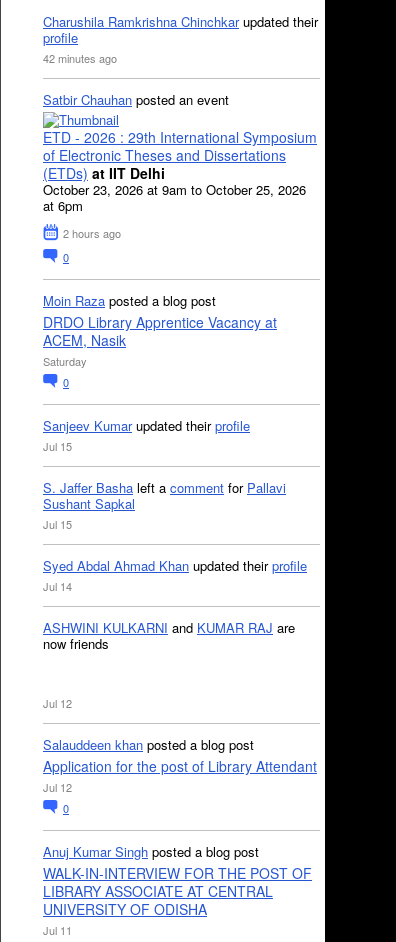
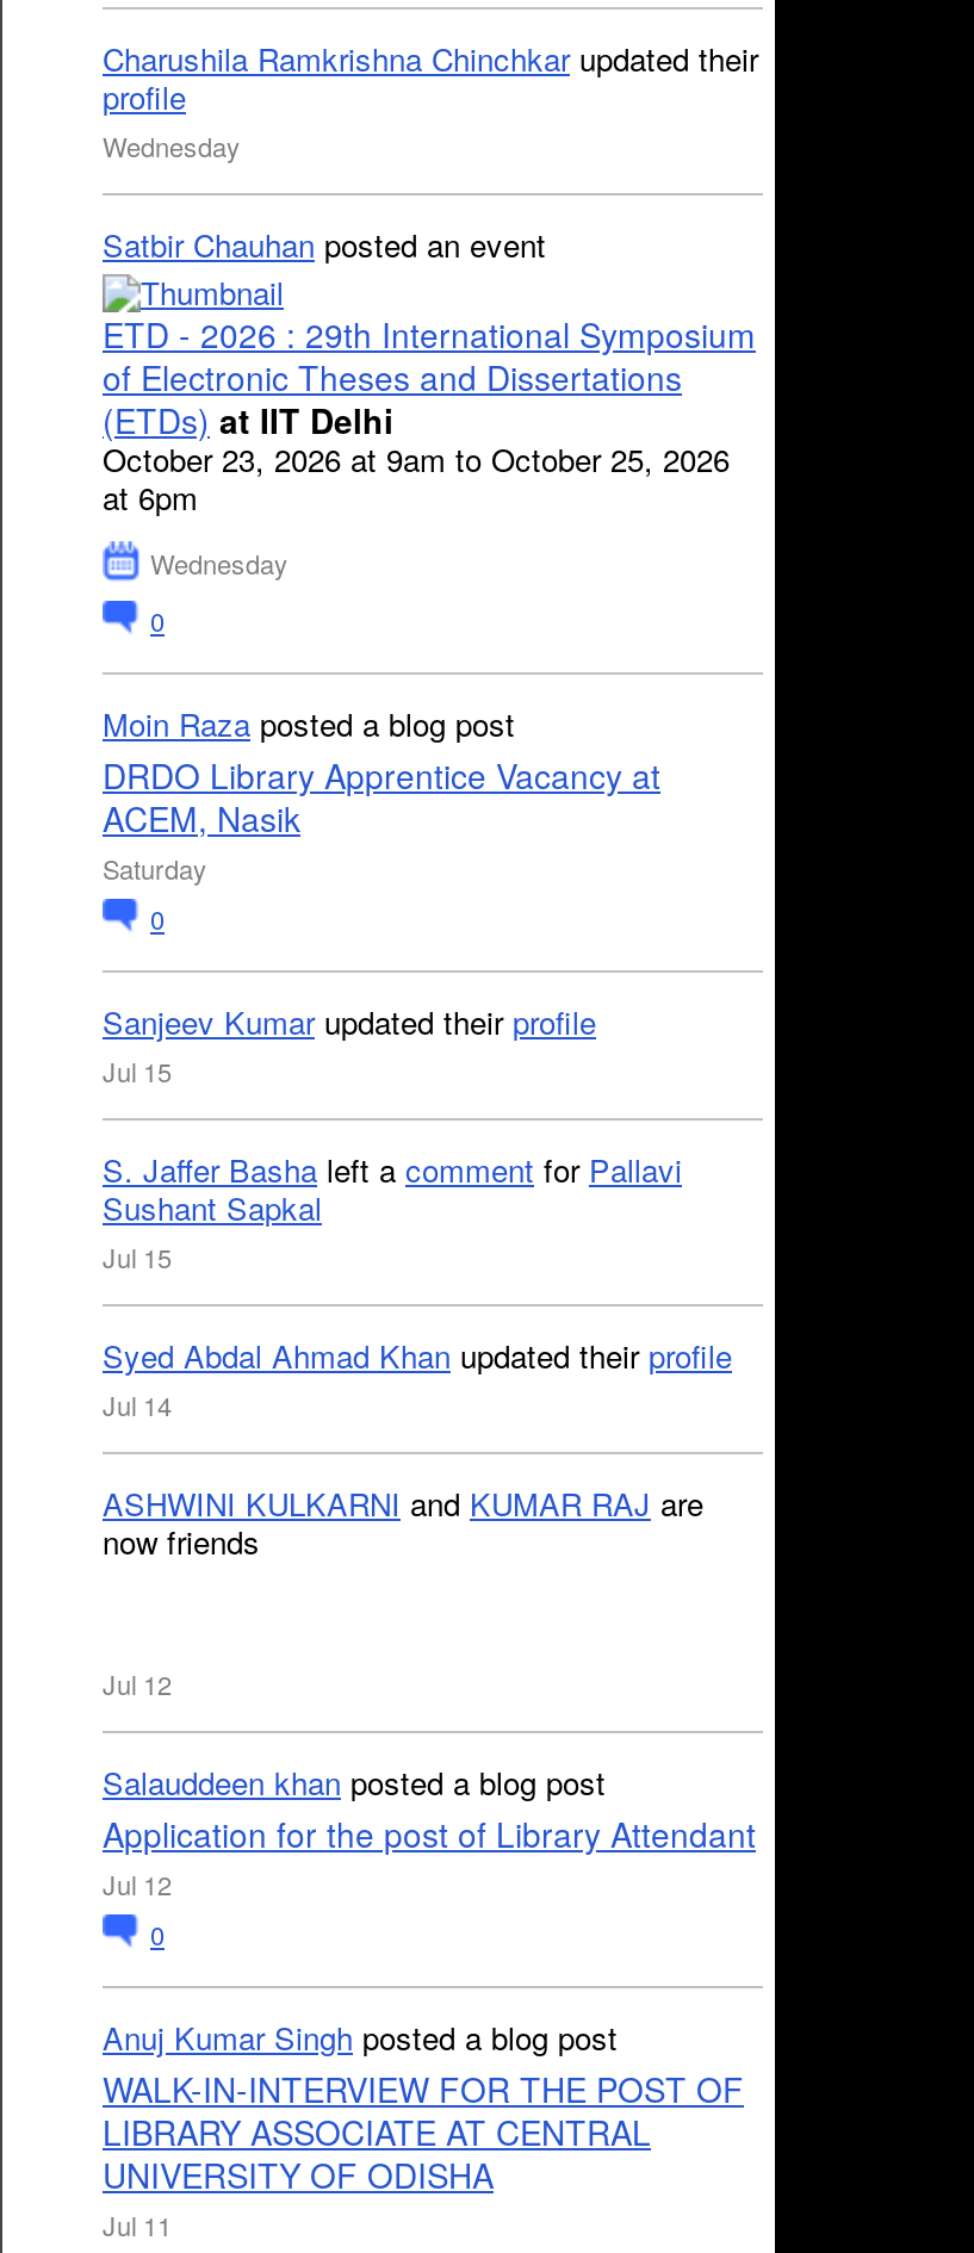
- 42 minutes ago
+ Wednesday

- 2 hours ago
+ Wednesday
